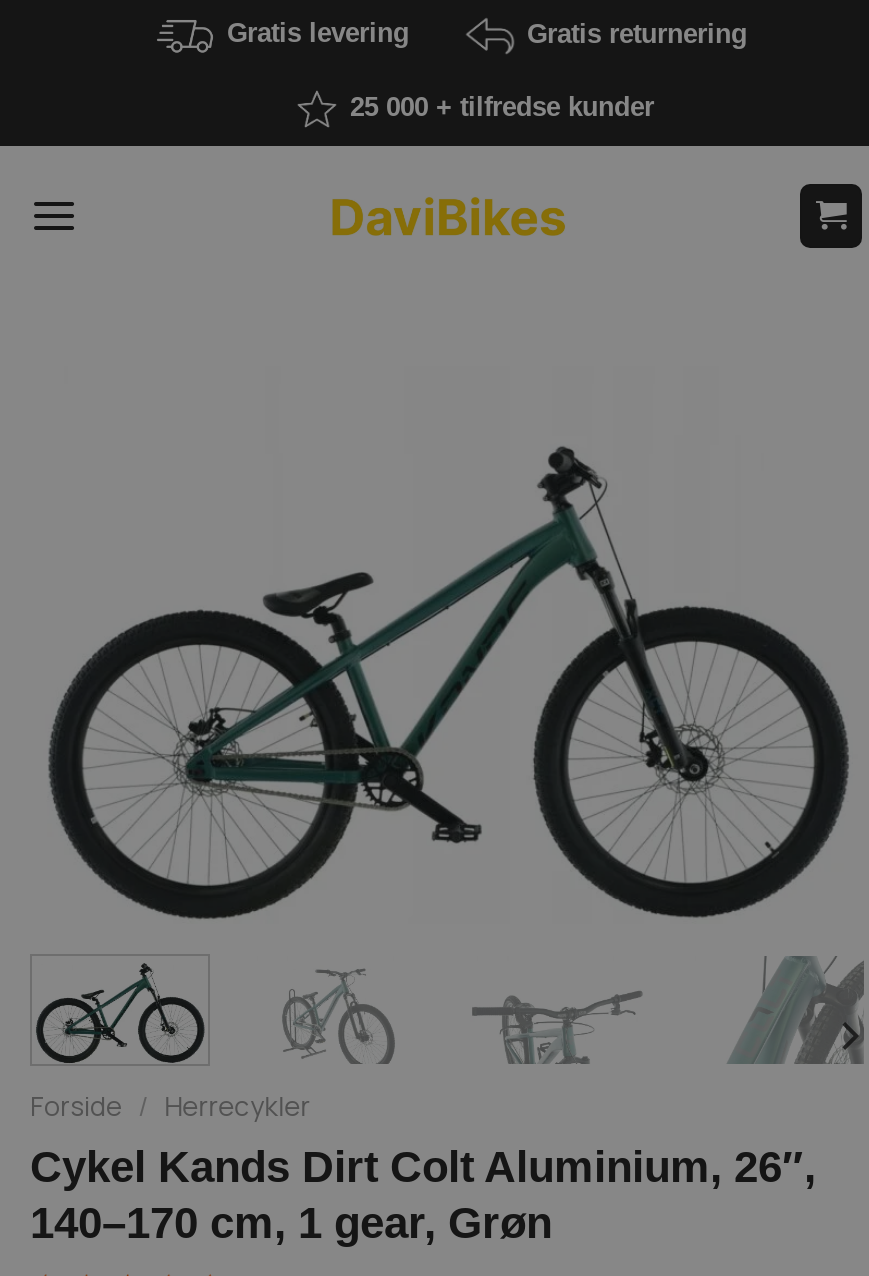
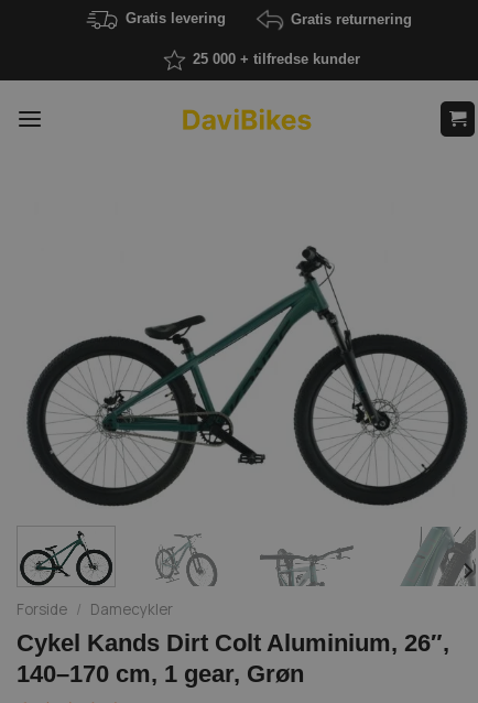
- Forside / Herrecykler
+ Forside / Damecykler
